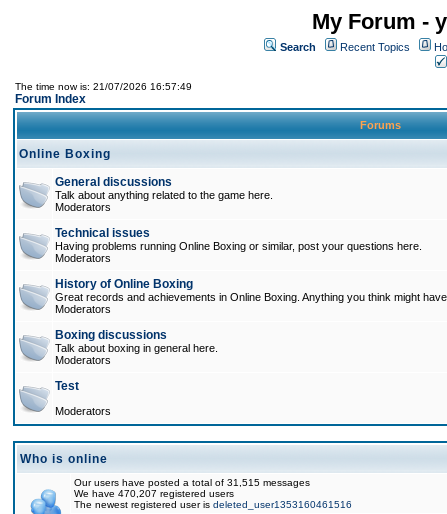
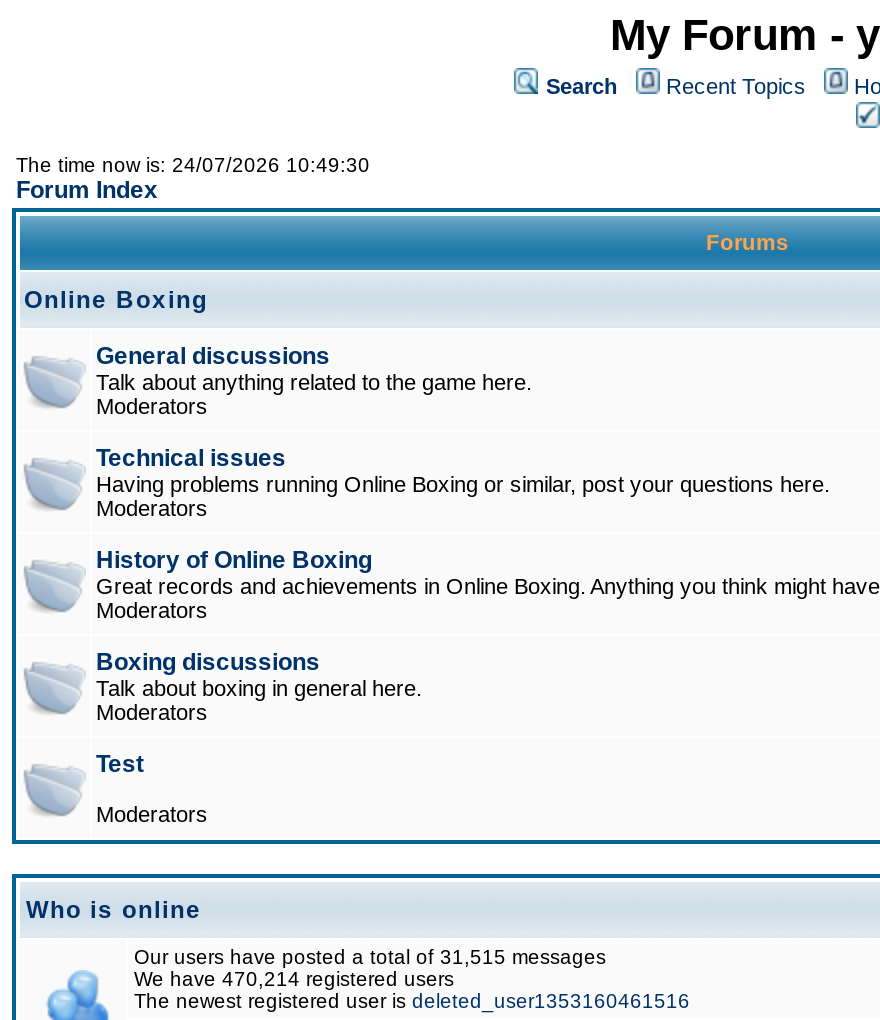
- The time now is: 21/07/2026 16:57:49
+ The time now is: 24/07/2026 10:49:30

- We have 470,207 registered users
+ We have 470,214 registered users
